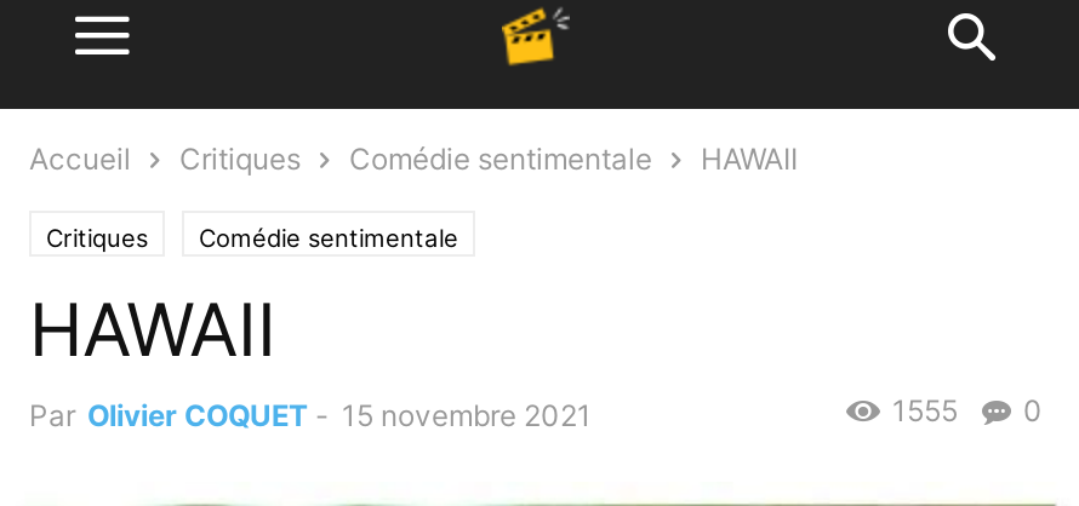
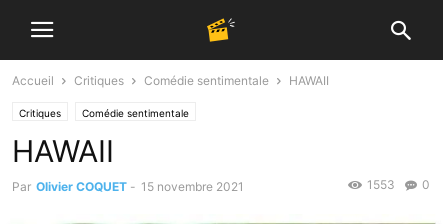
- 1555 0
+ 1553 0
